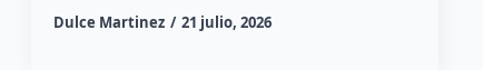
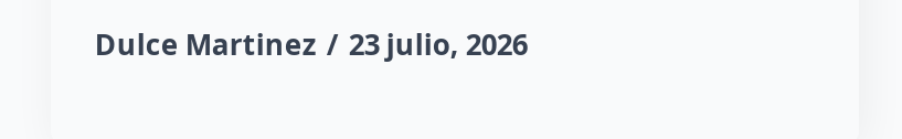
- Dulce Martinez 21 julio, 2026
+ Dulce Martinez 23 julio, 2026
